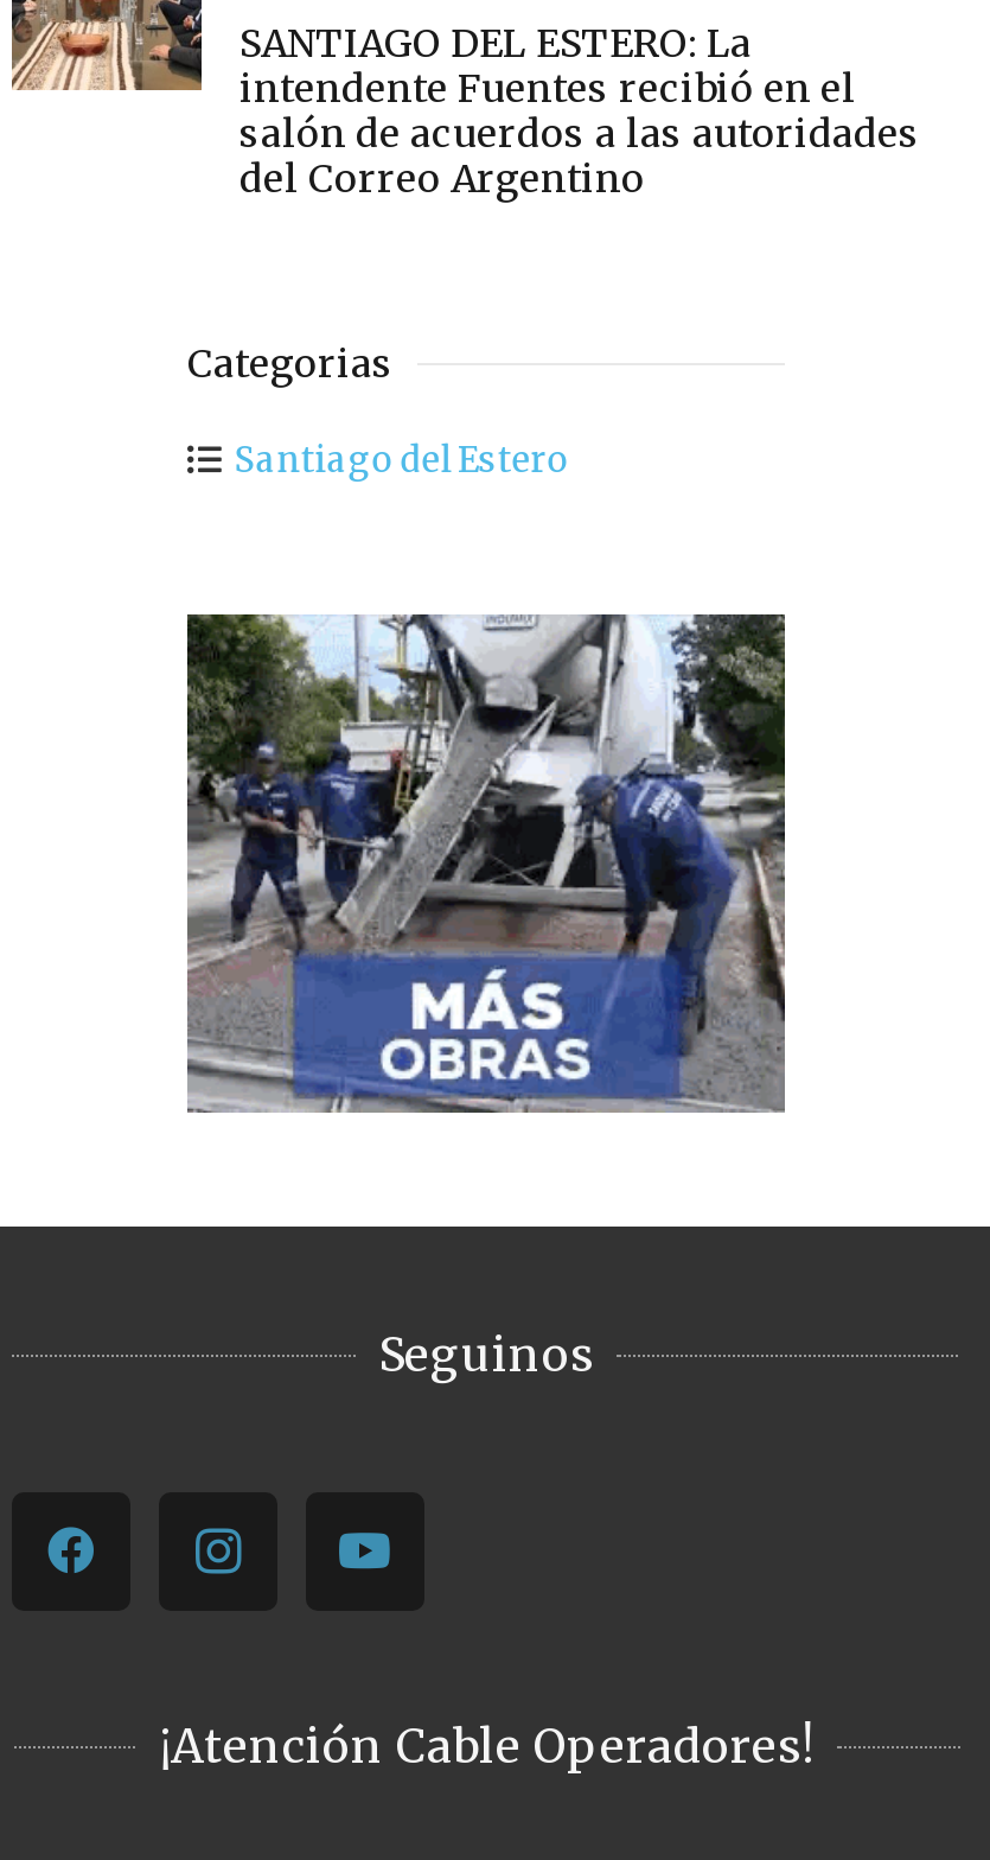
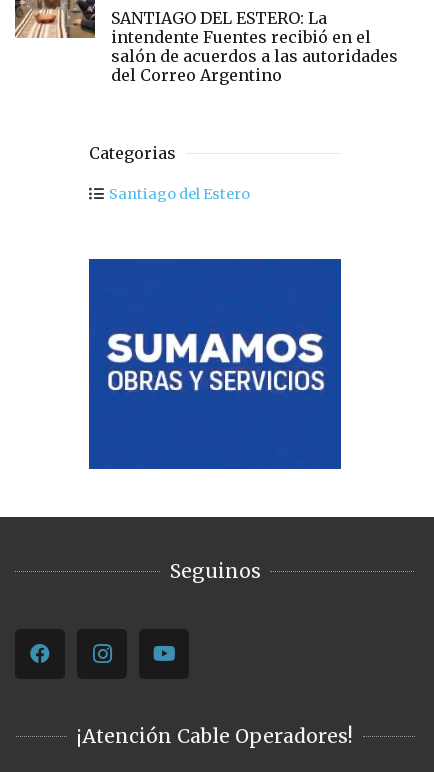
- [image]
+ [image]
